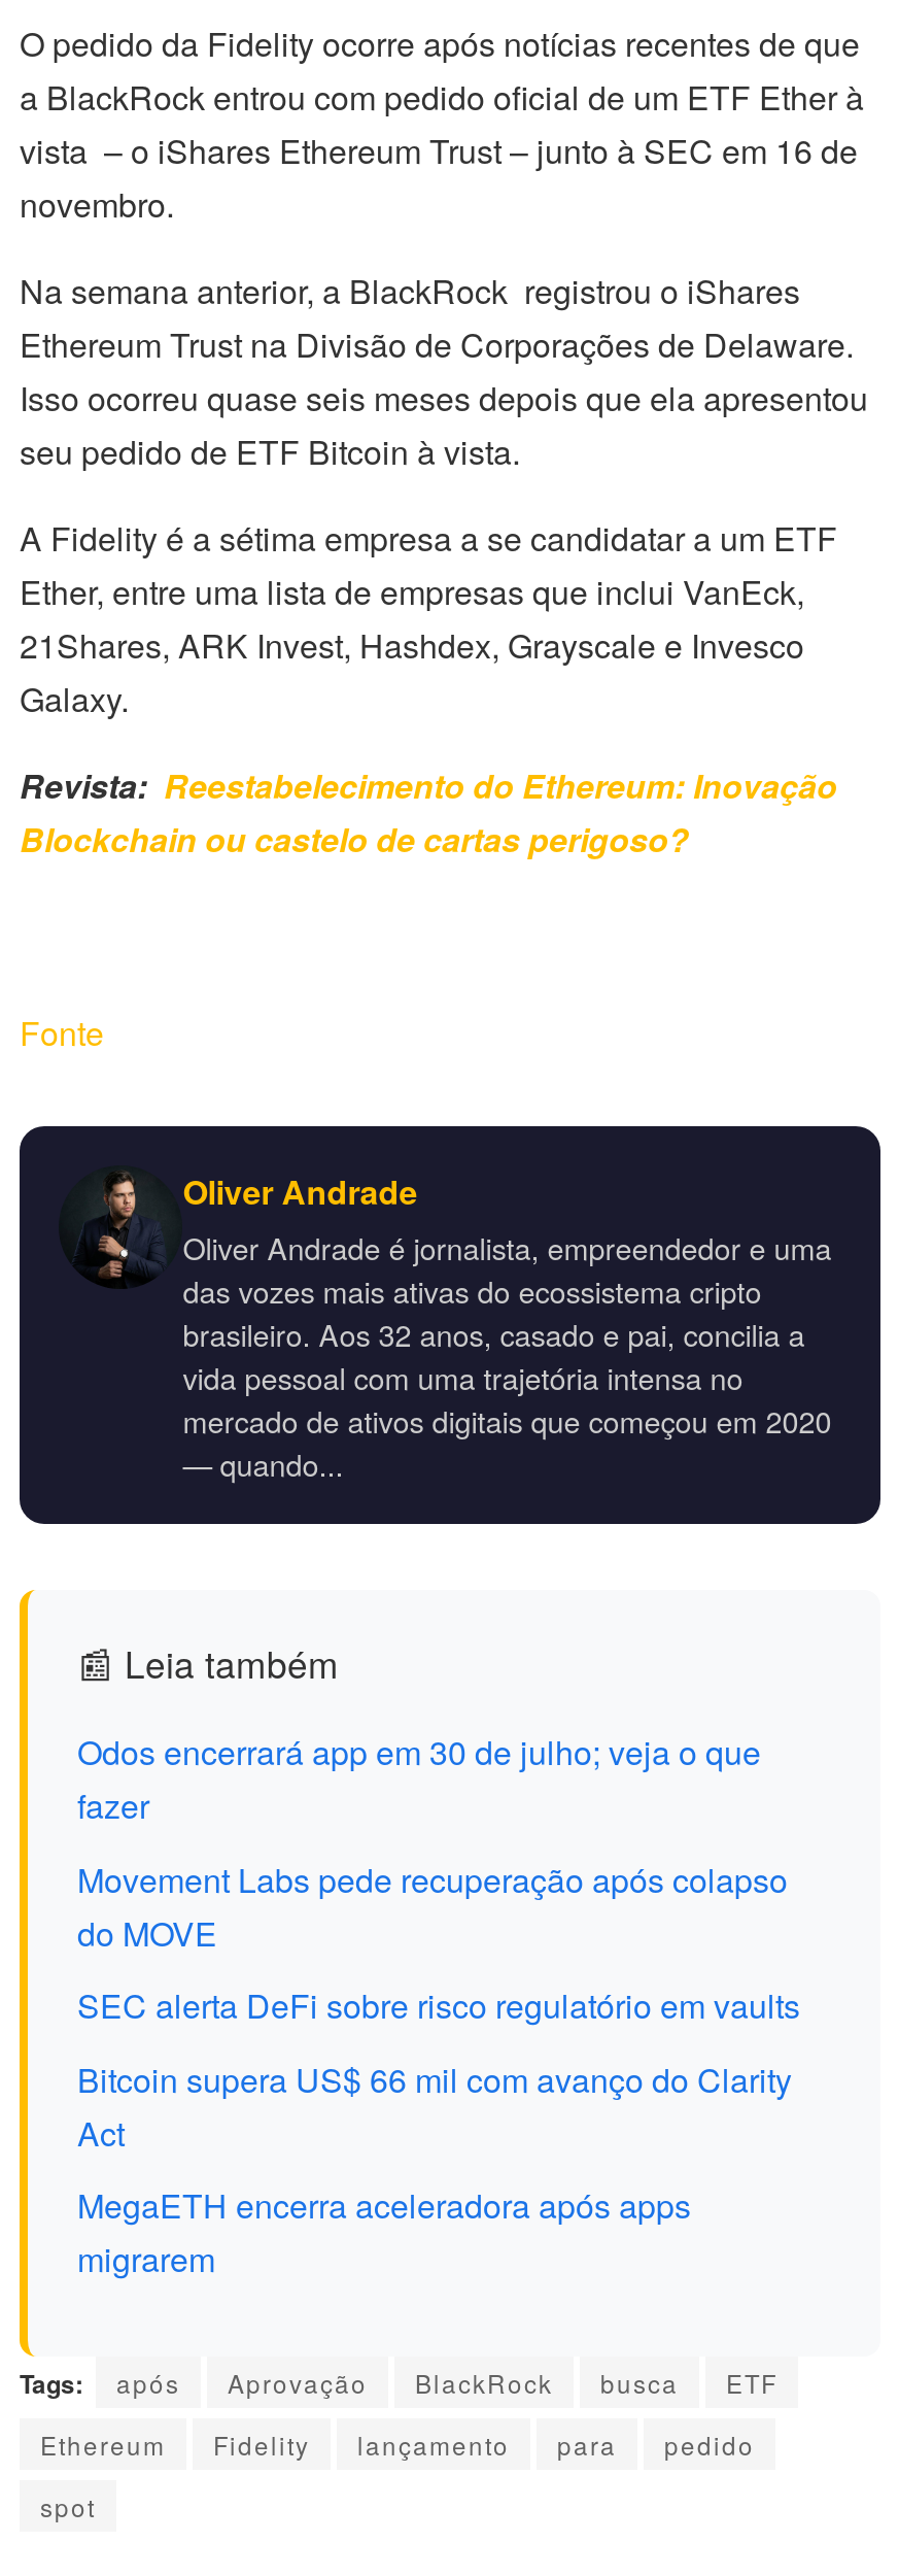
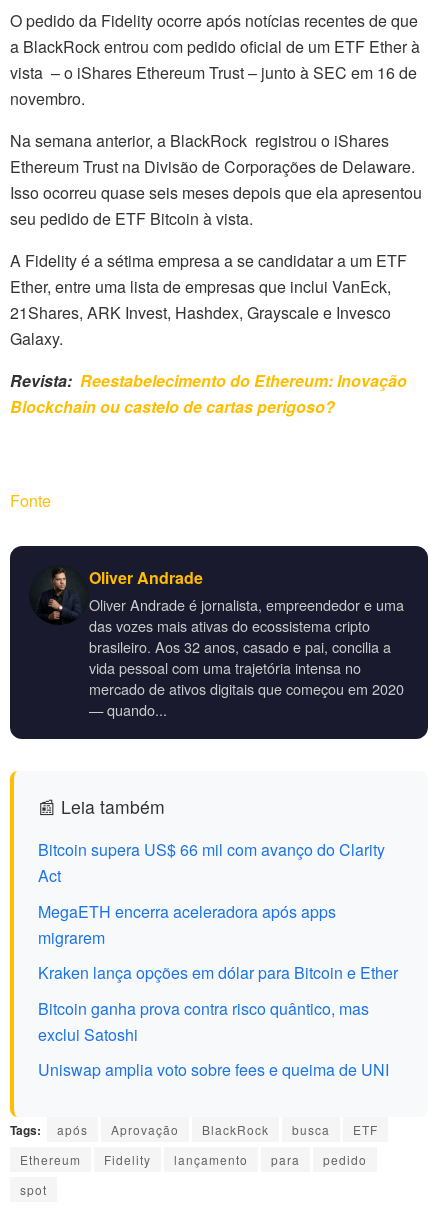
- Odos encerrará app em 30 de julho; veja o que
- fazer
- Movement Labs pede recuperação após colapso
- do MOVE
- SEC alerta DeFi sobre risco regulatório em vaults

moved up: Bitcoin supera US$ 66 mil com avanço do Clarity | Act | MegaETH encerra aceleradora após apps | migrarem

+ Kraken lança opções em dólar para Bitcoin e Ether
+ Bitcoin ganha prova contra risco quântico, mas
+ exclui Satoshi
+ Uniswap amplia voto sobre fees e queima de UNI
